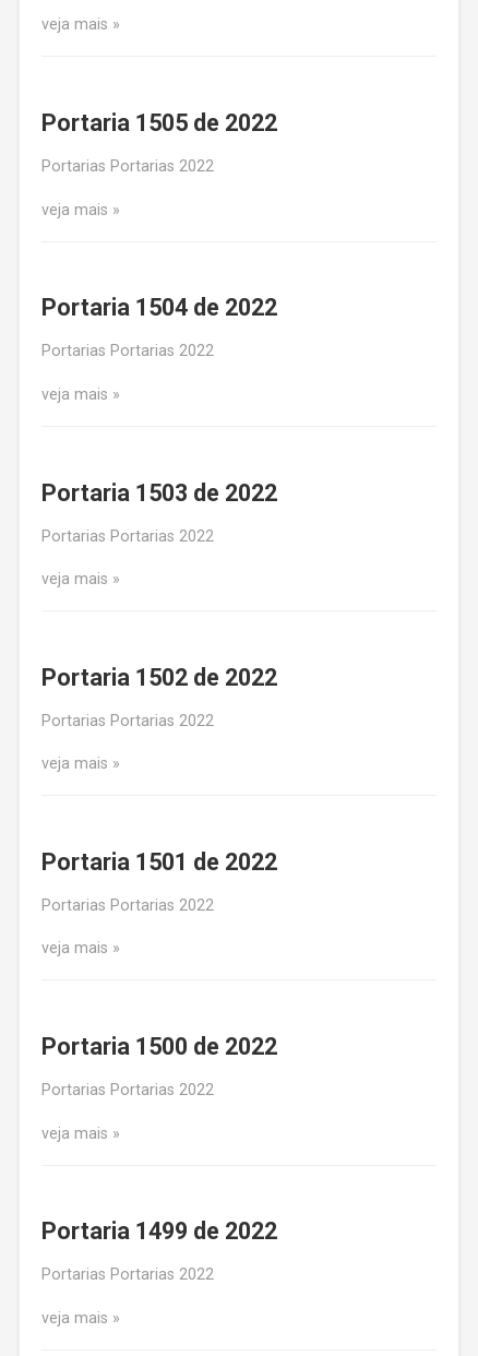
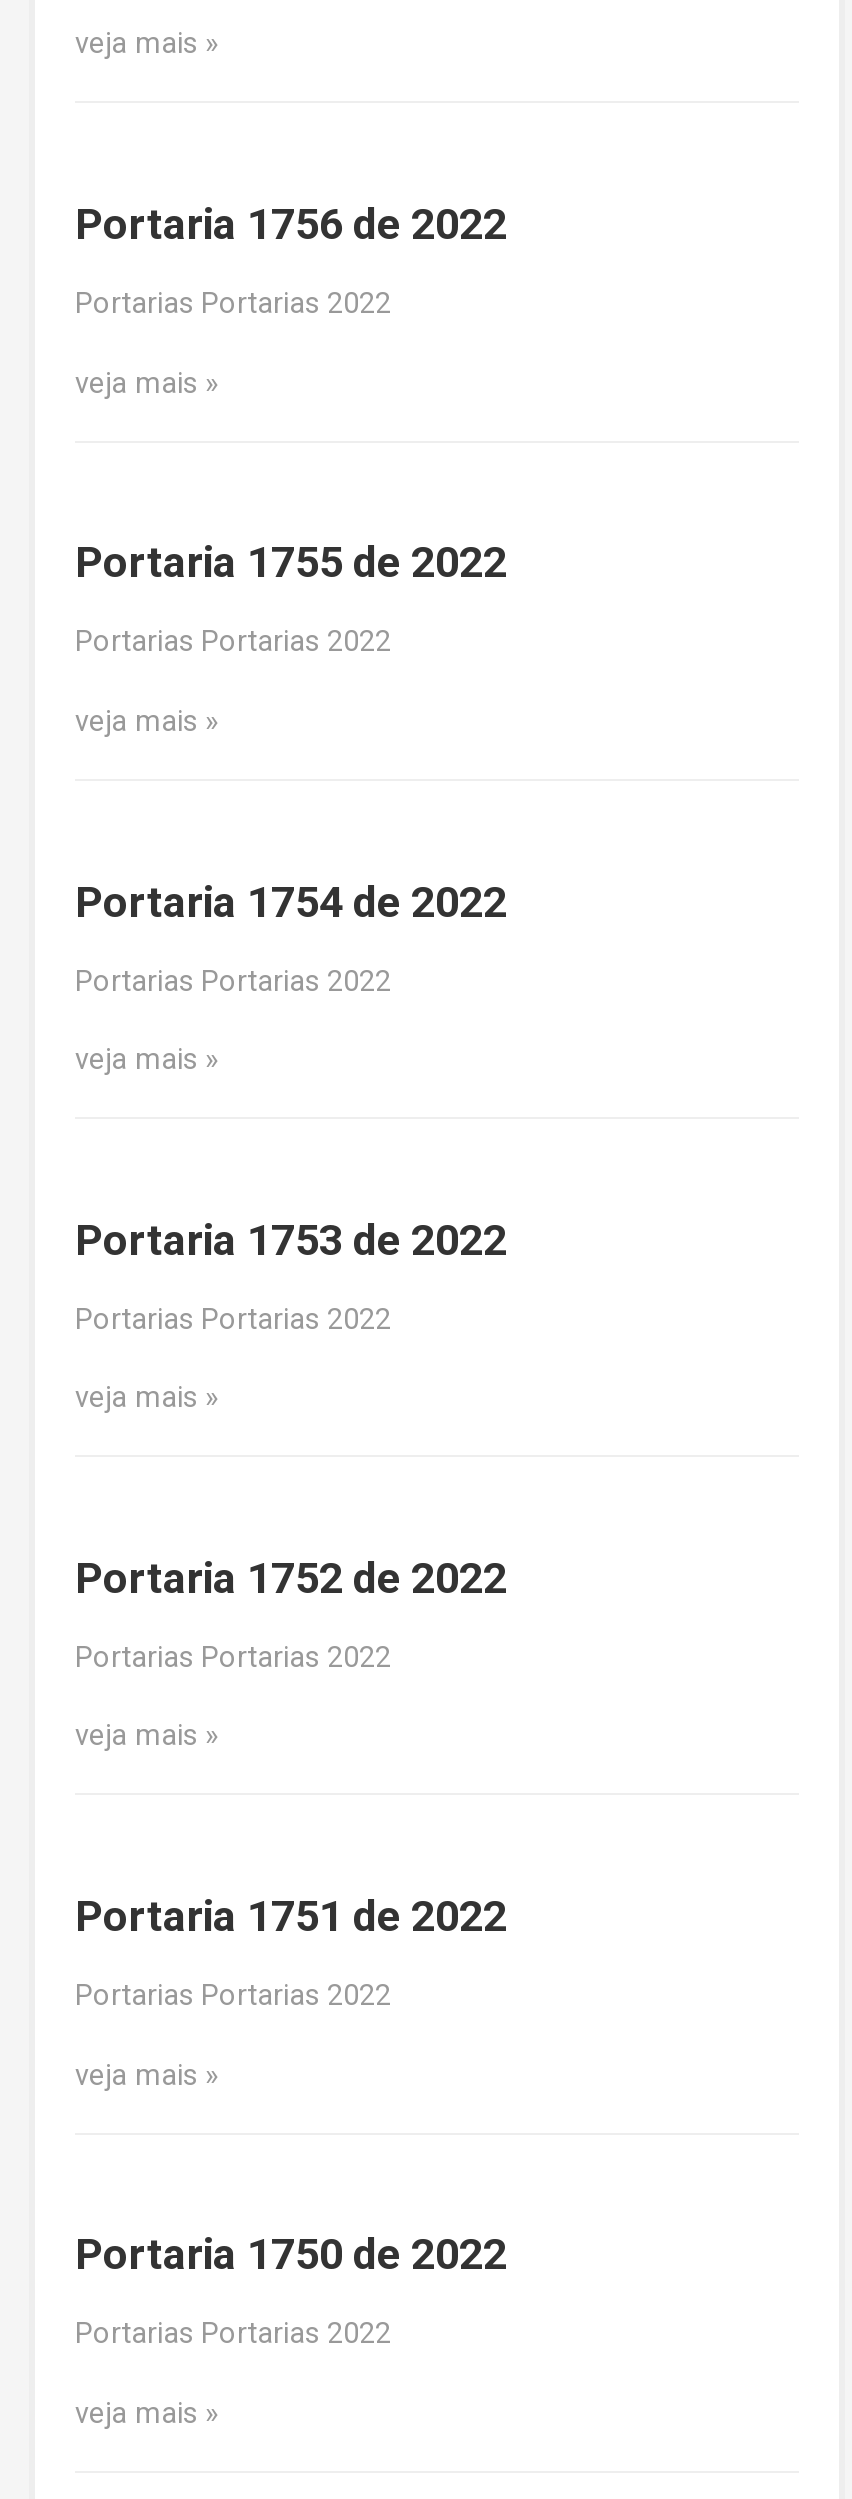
- Portaria 1505 de 2022
+ Portaria 1756 de 2022

- Portaria 1504 de 2022
+ Portaria 1755 de 2022

- Portaria 1503 de 2022
+ Portaria 1754 de 2022

- Portaria 1502 de 2022
+ Portaria 1753 de 2022

- Portaria 1501 de 2022
+ Portaria 1752 de 2022

- Portaria 1500 de 2022
+ Portaria 1751 de 2022

- Portaria 1499 de 2022
+ Portaria 1750 de 2022
